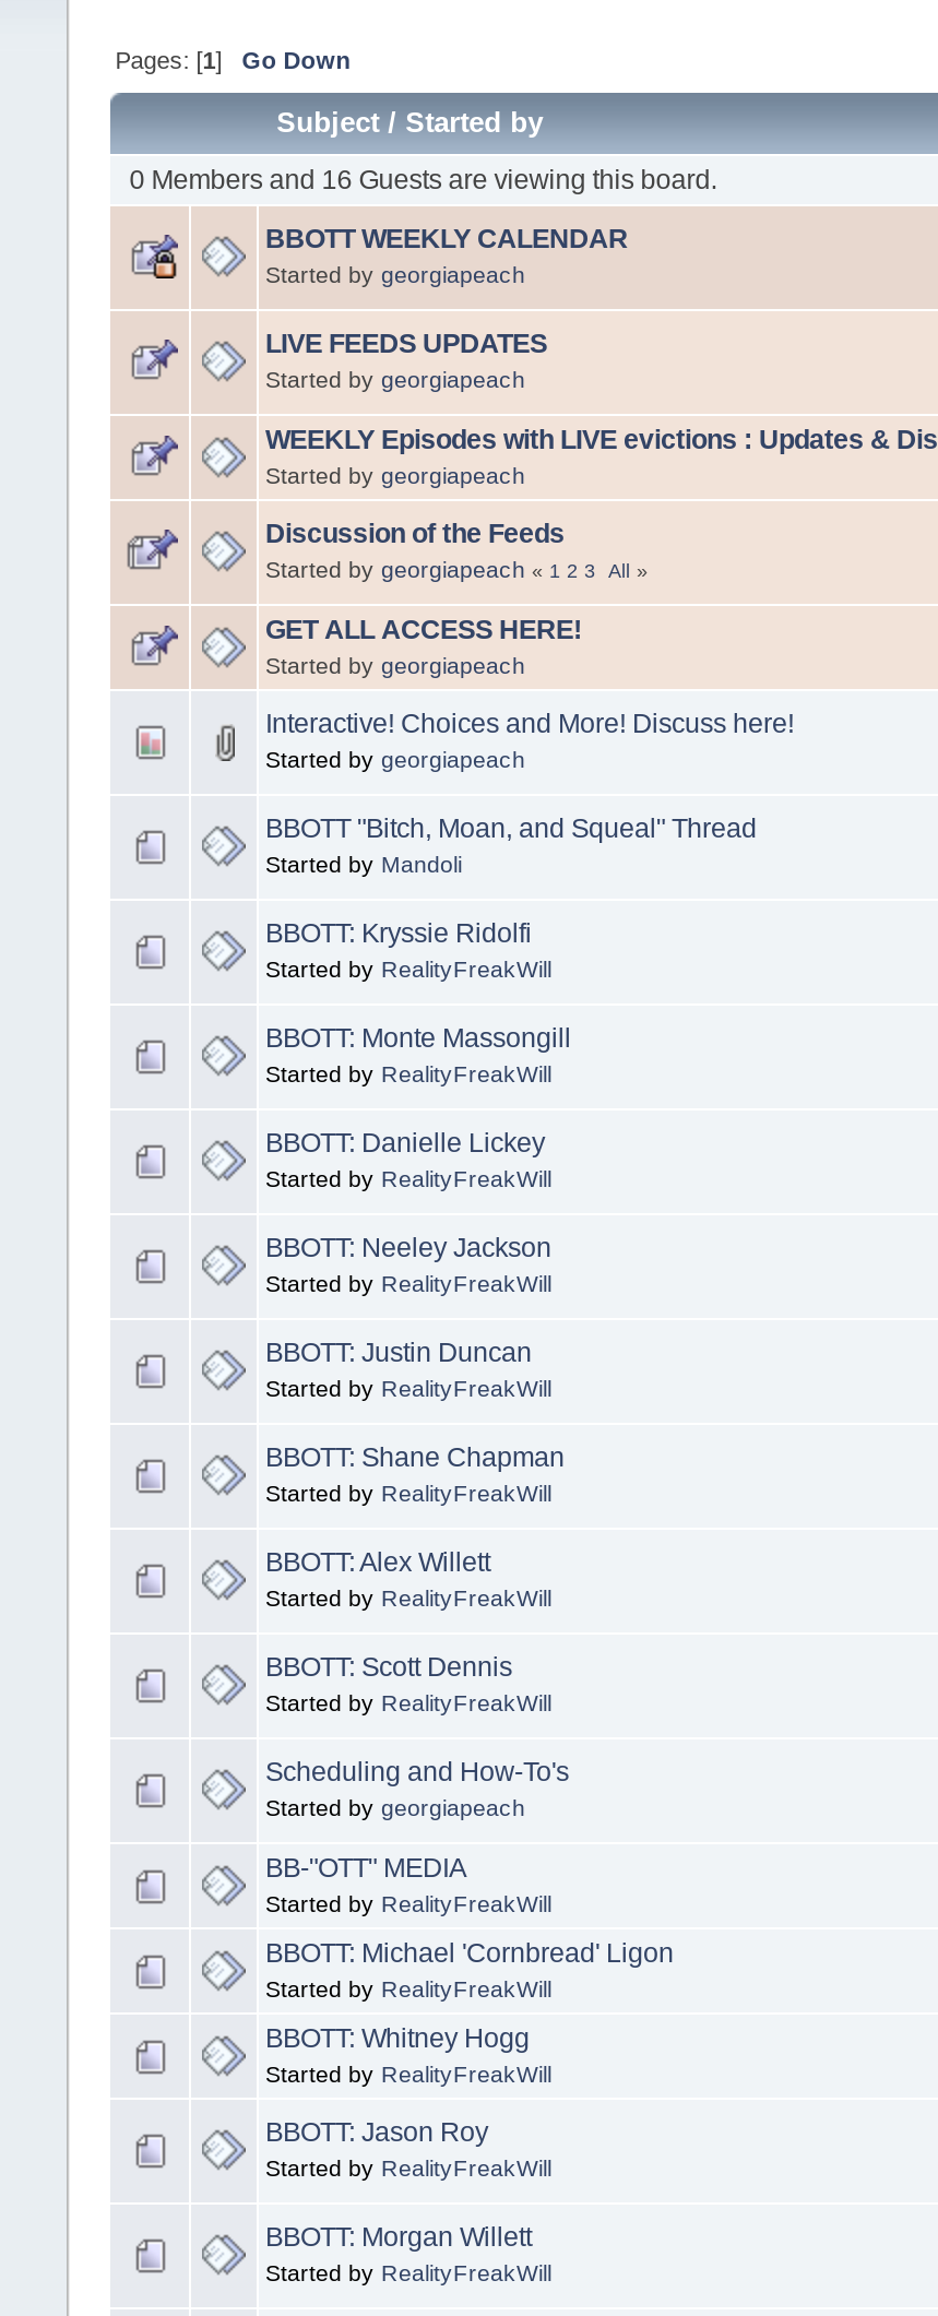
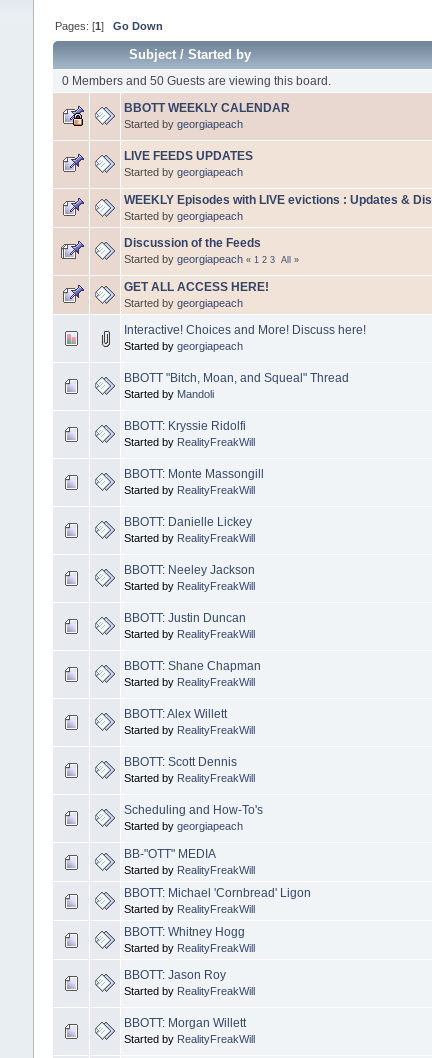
- 0 Members and 16 Guests are viewing this board.
+ 0 Members and 50 Guests are viewing this board.
